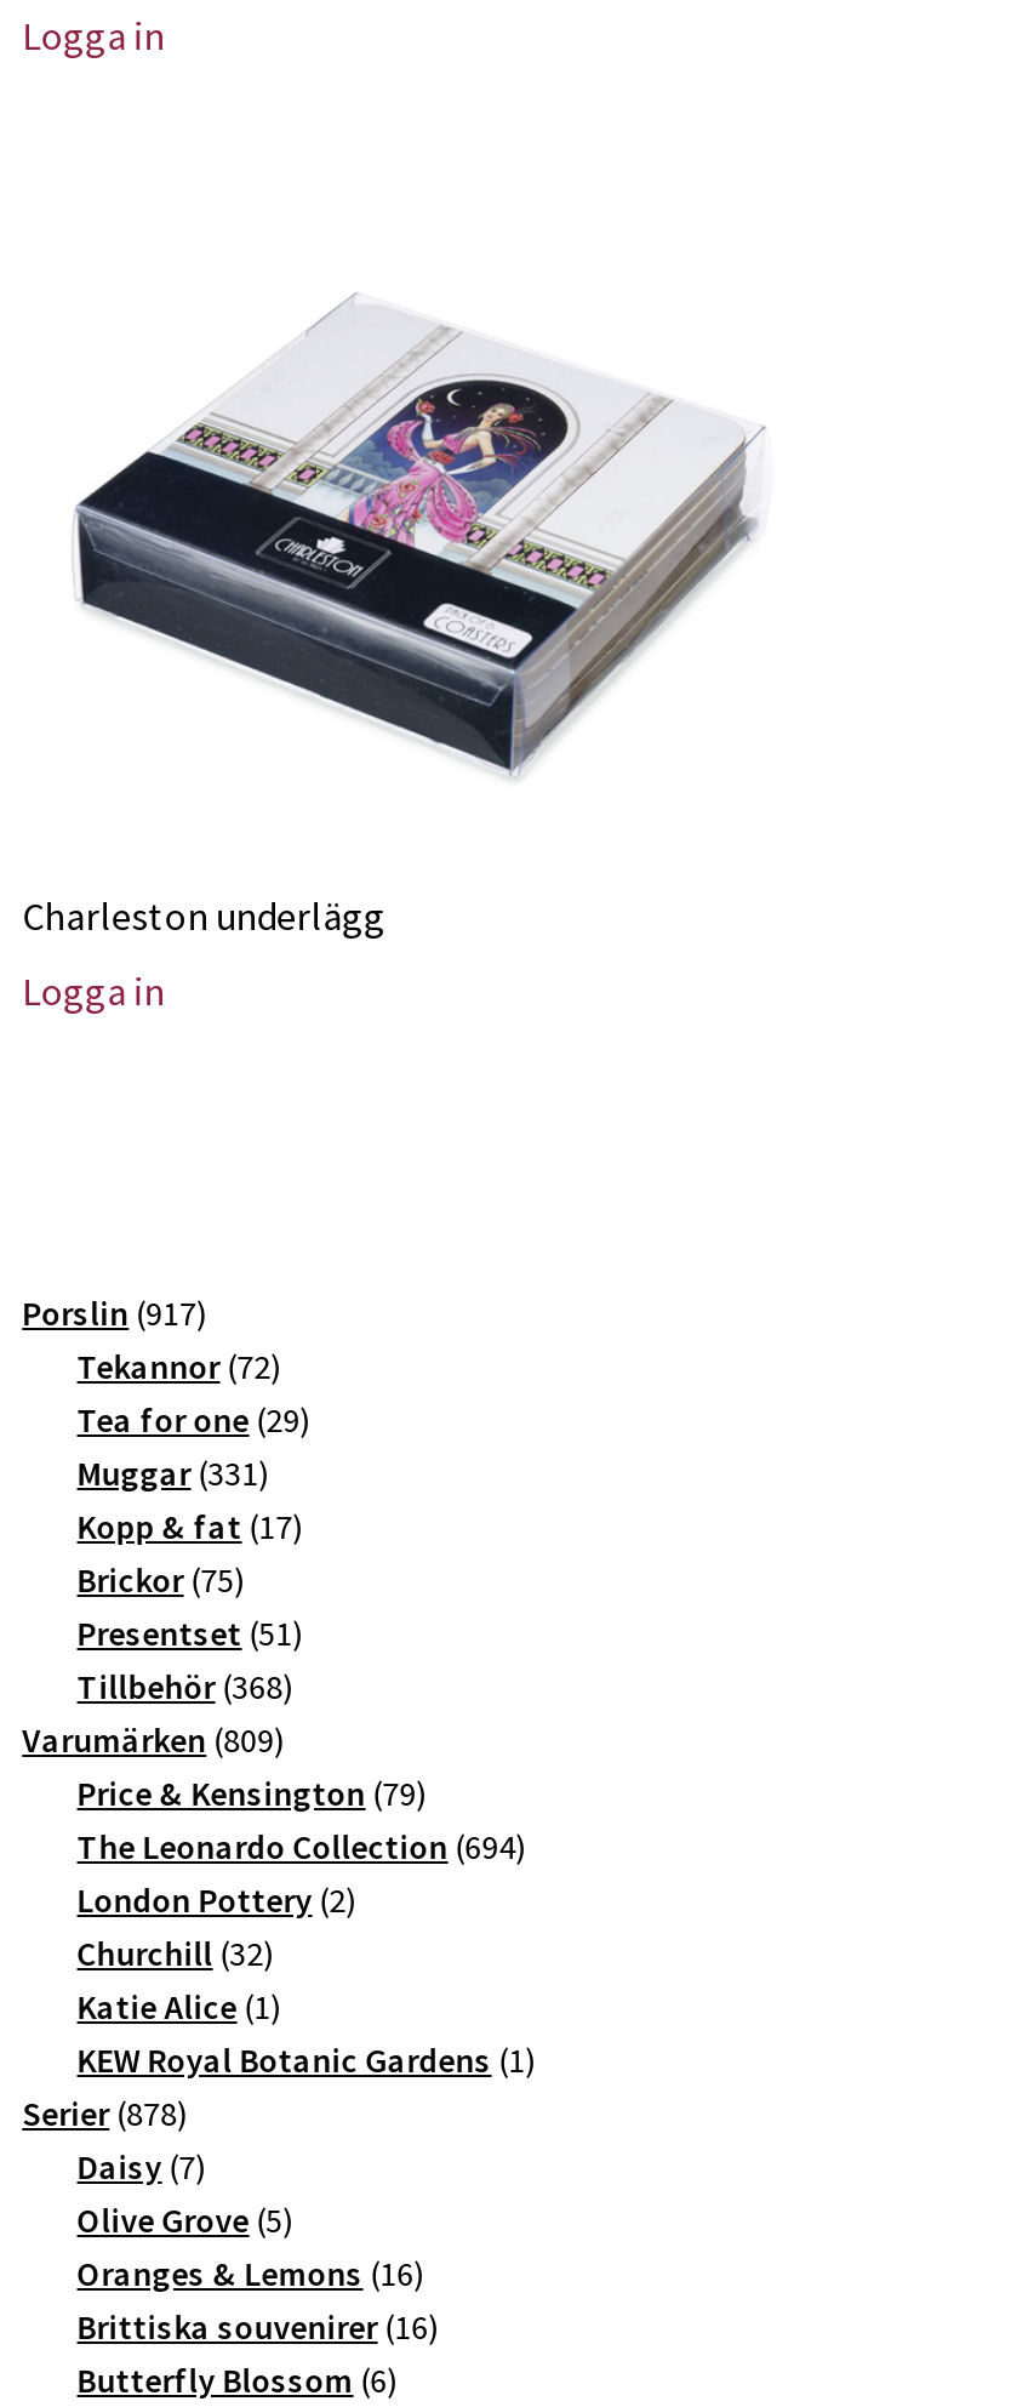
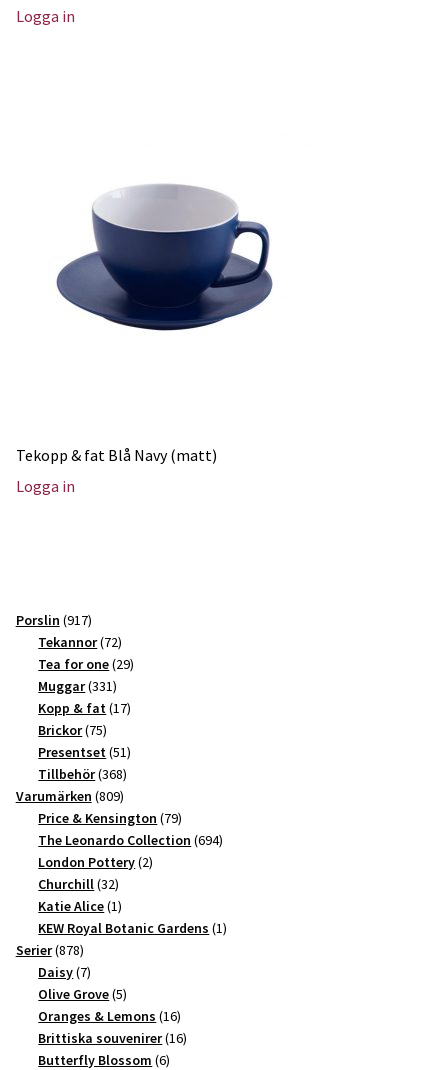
- [image]
+ [image]

- Charleston underlägg
+ Tekopp & fat Blå Navy (matt)
